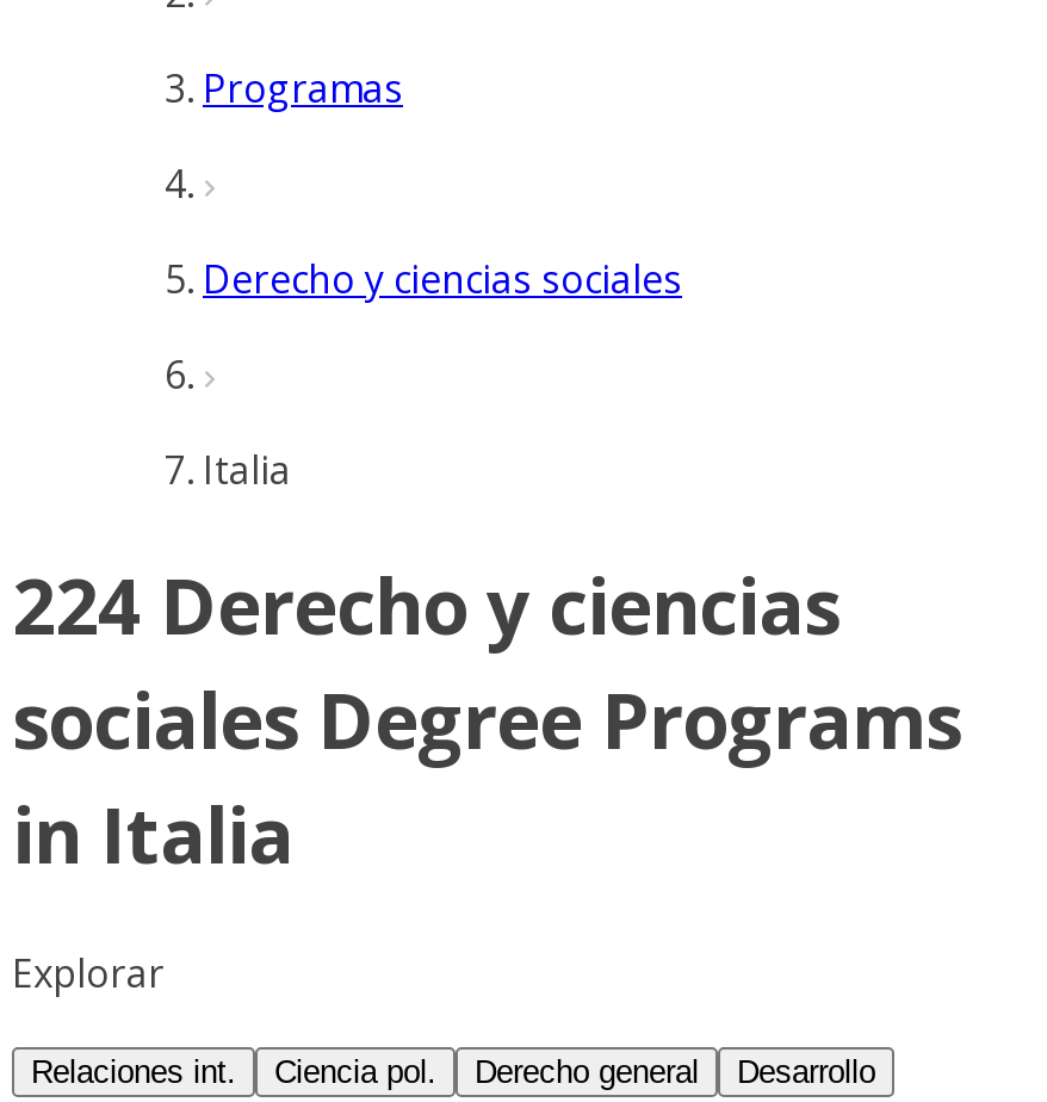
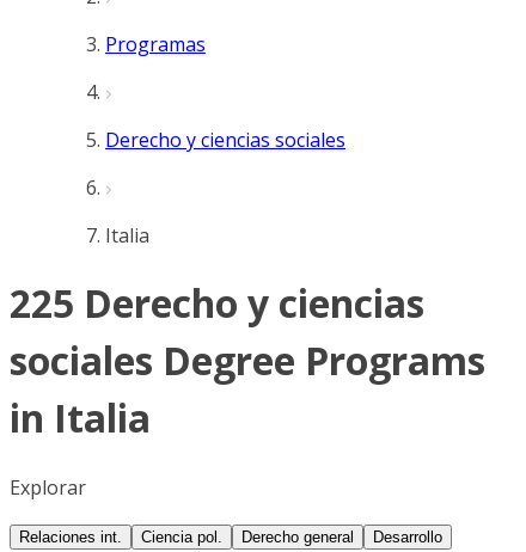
- 224 Derecho y ciencias
+ 225 Derecho y ciencias
